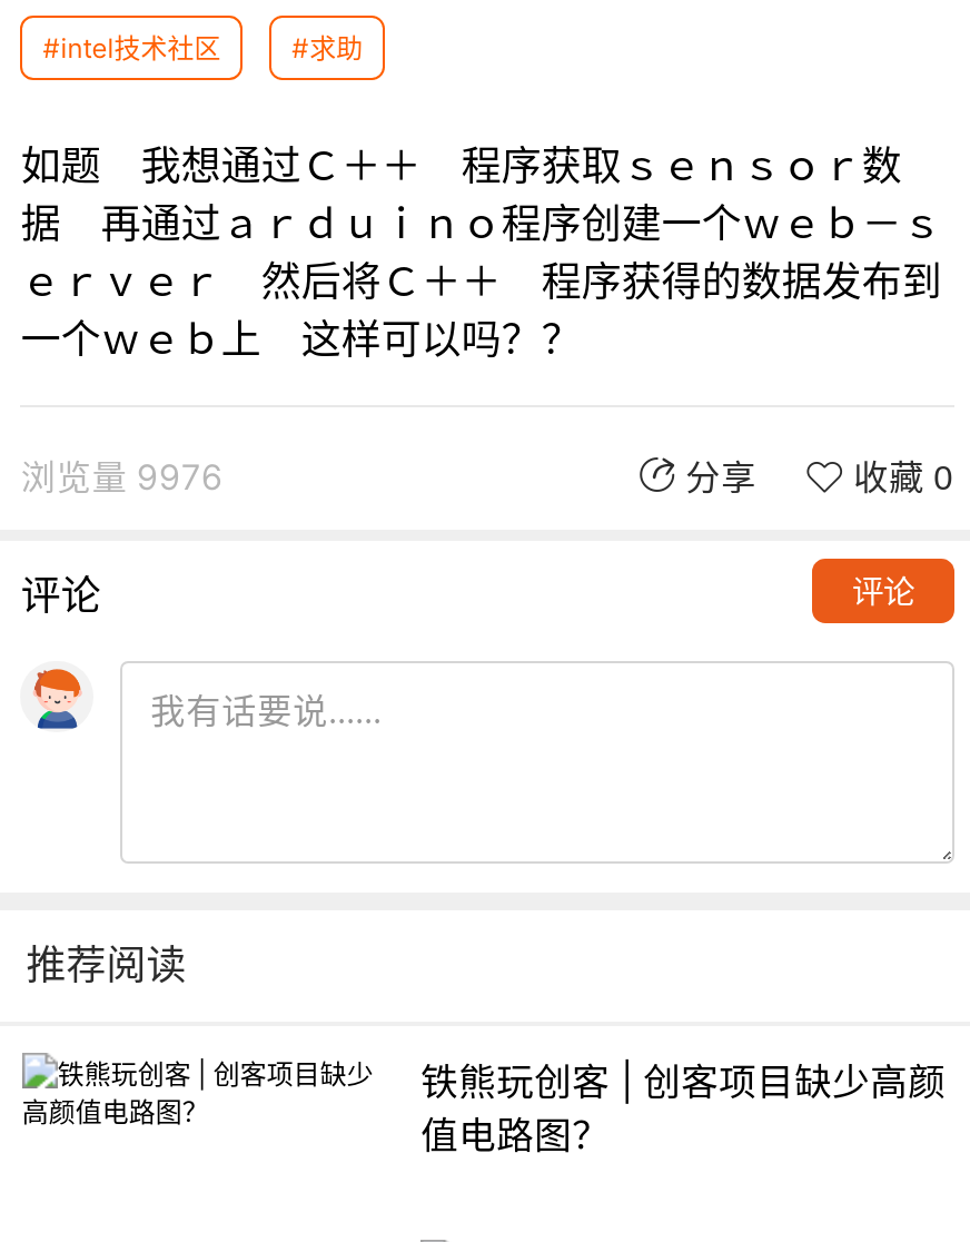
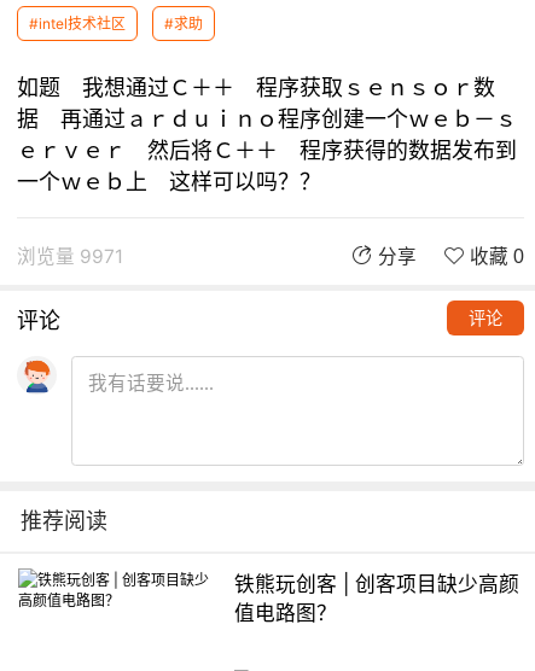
- 浏览量 9976
+ 浏览量 9971
